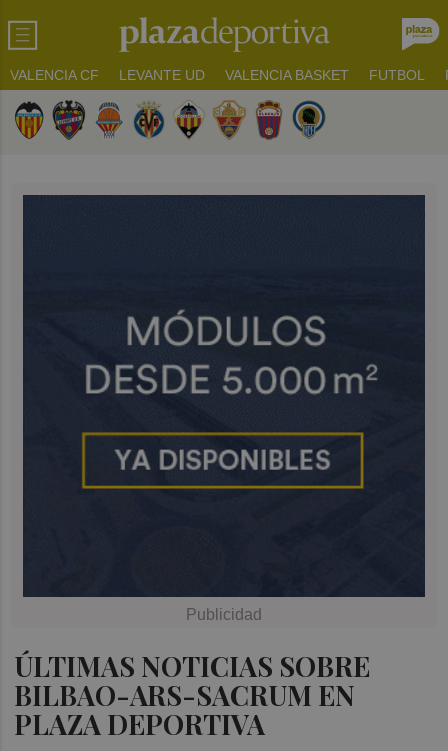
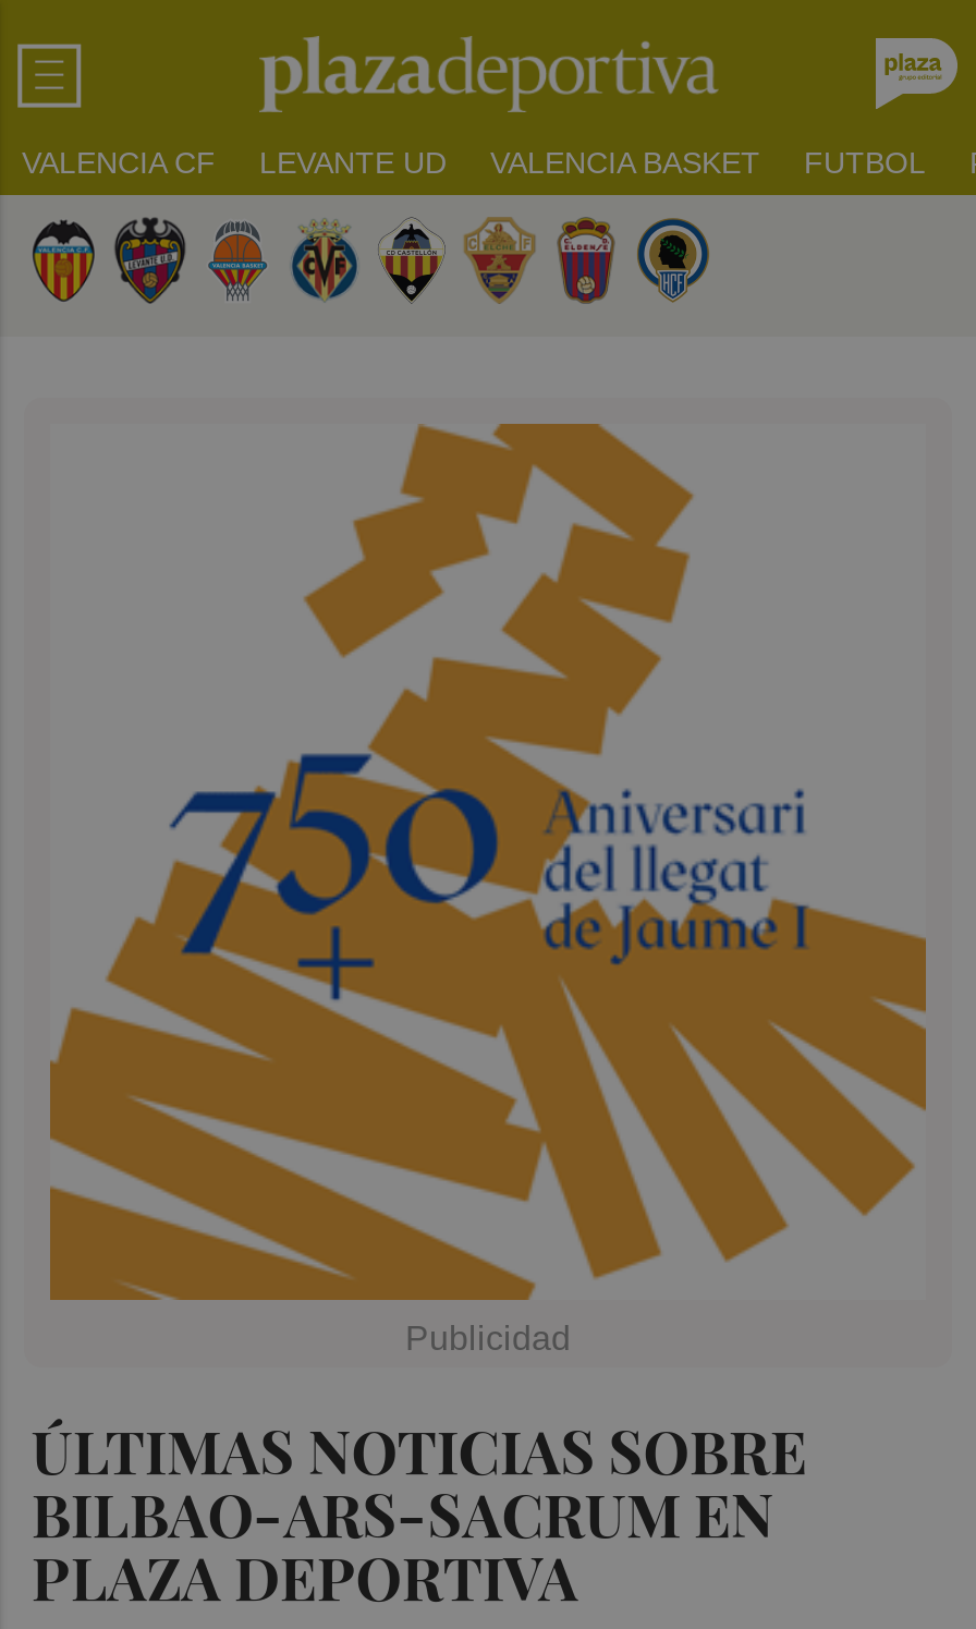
- [image]
+ [image]
